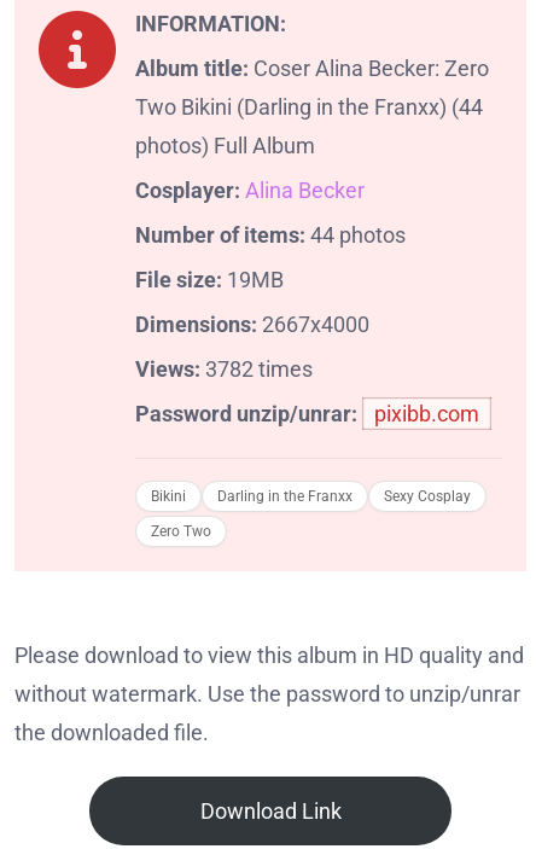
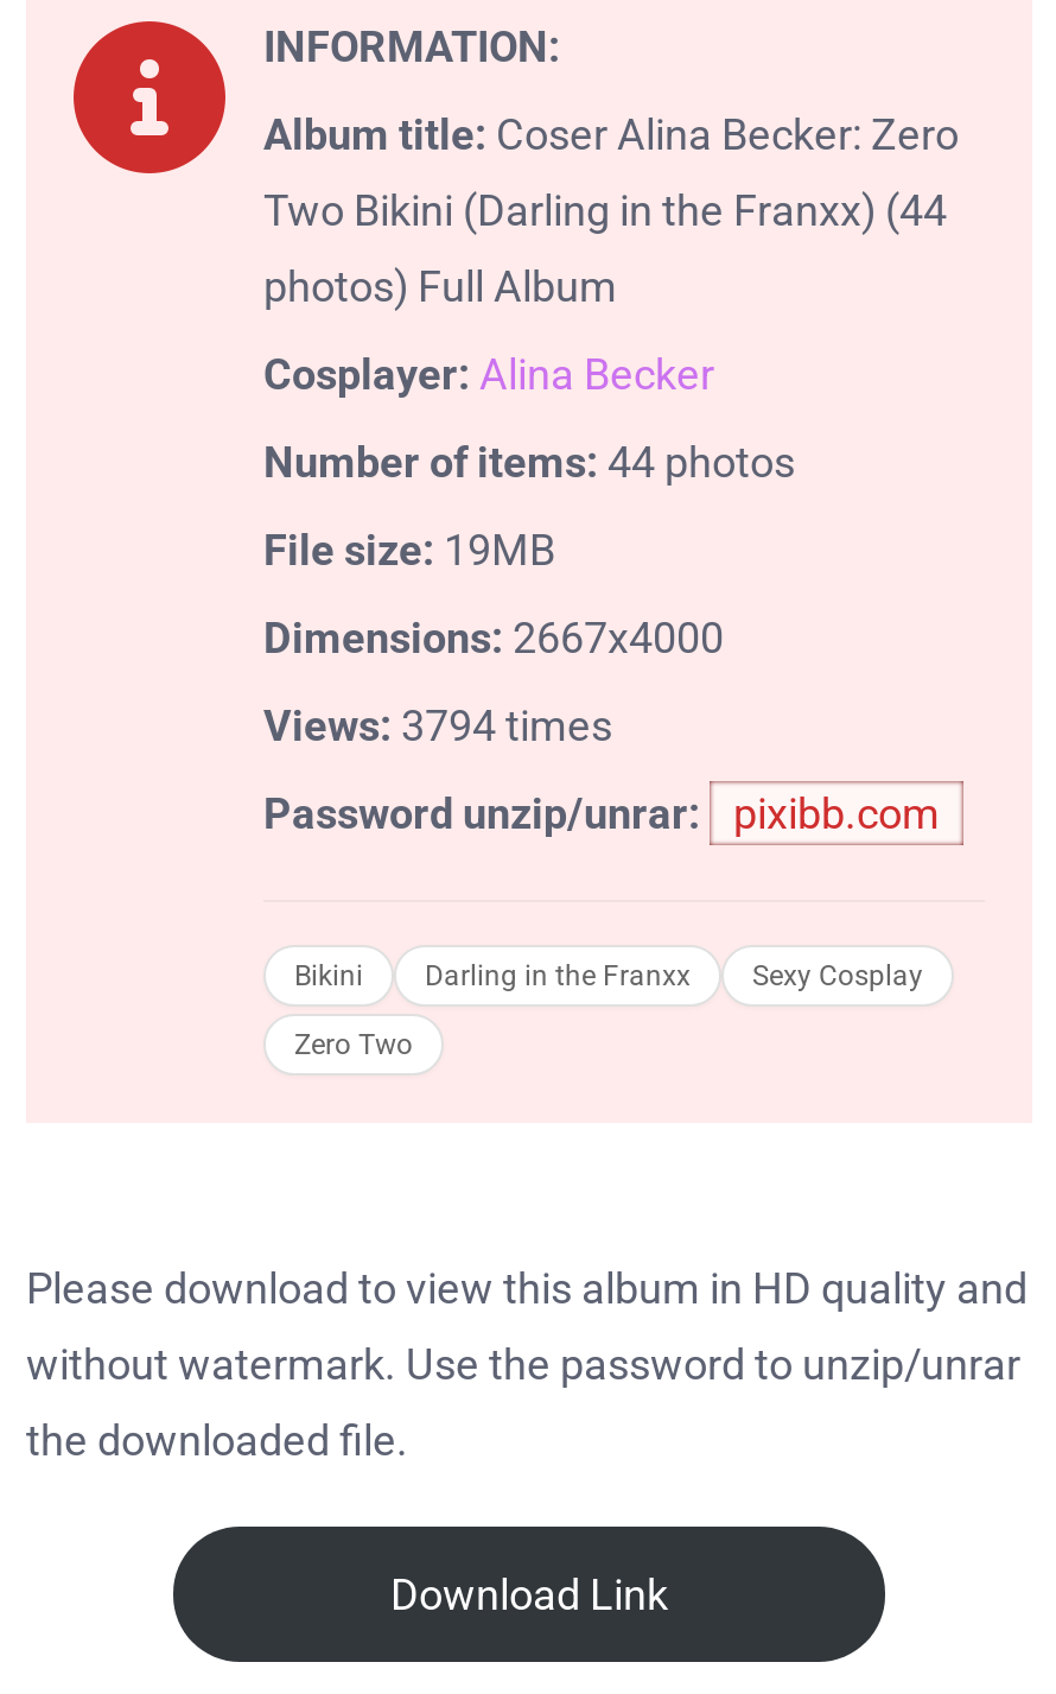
- Views: 3782 times
+ Views: 3794 times
